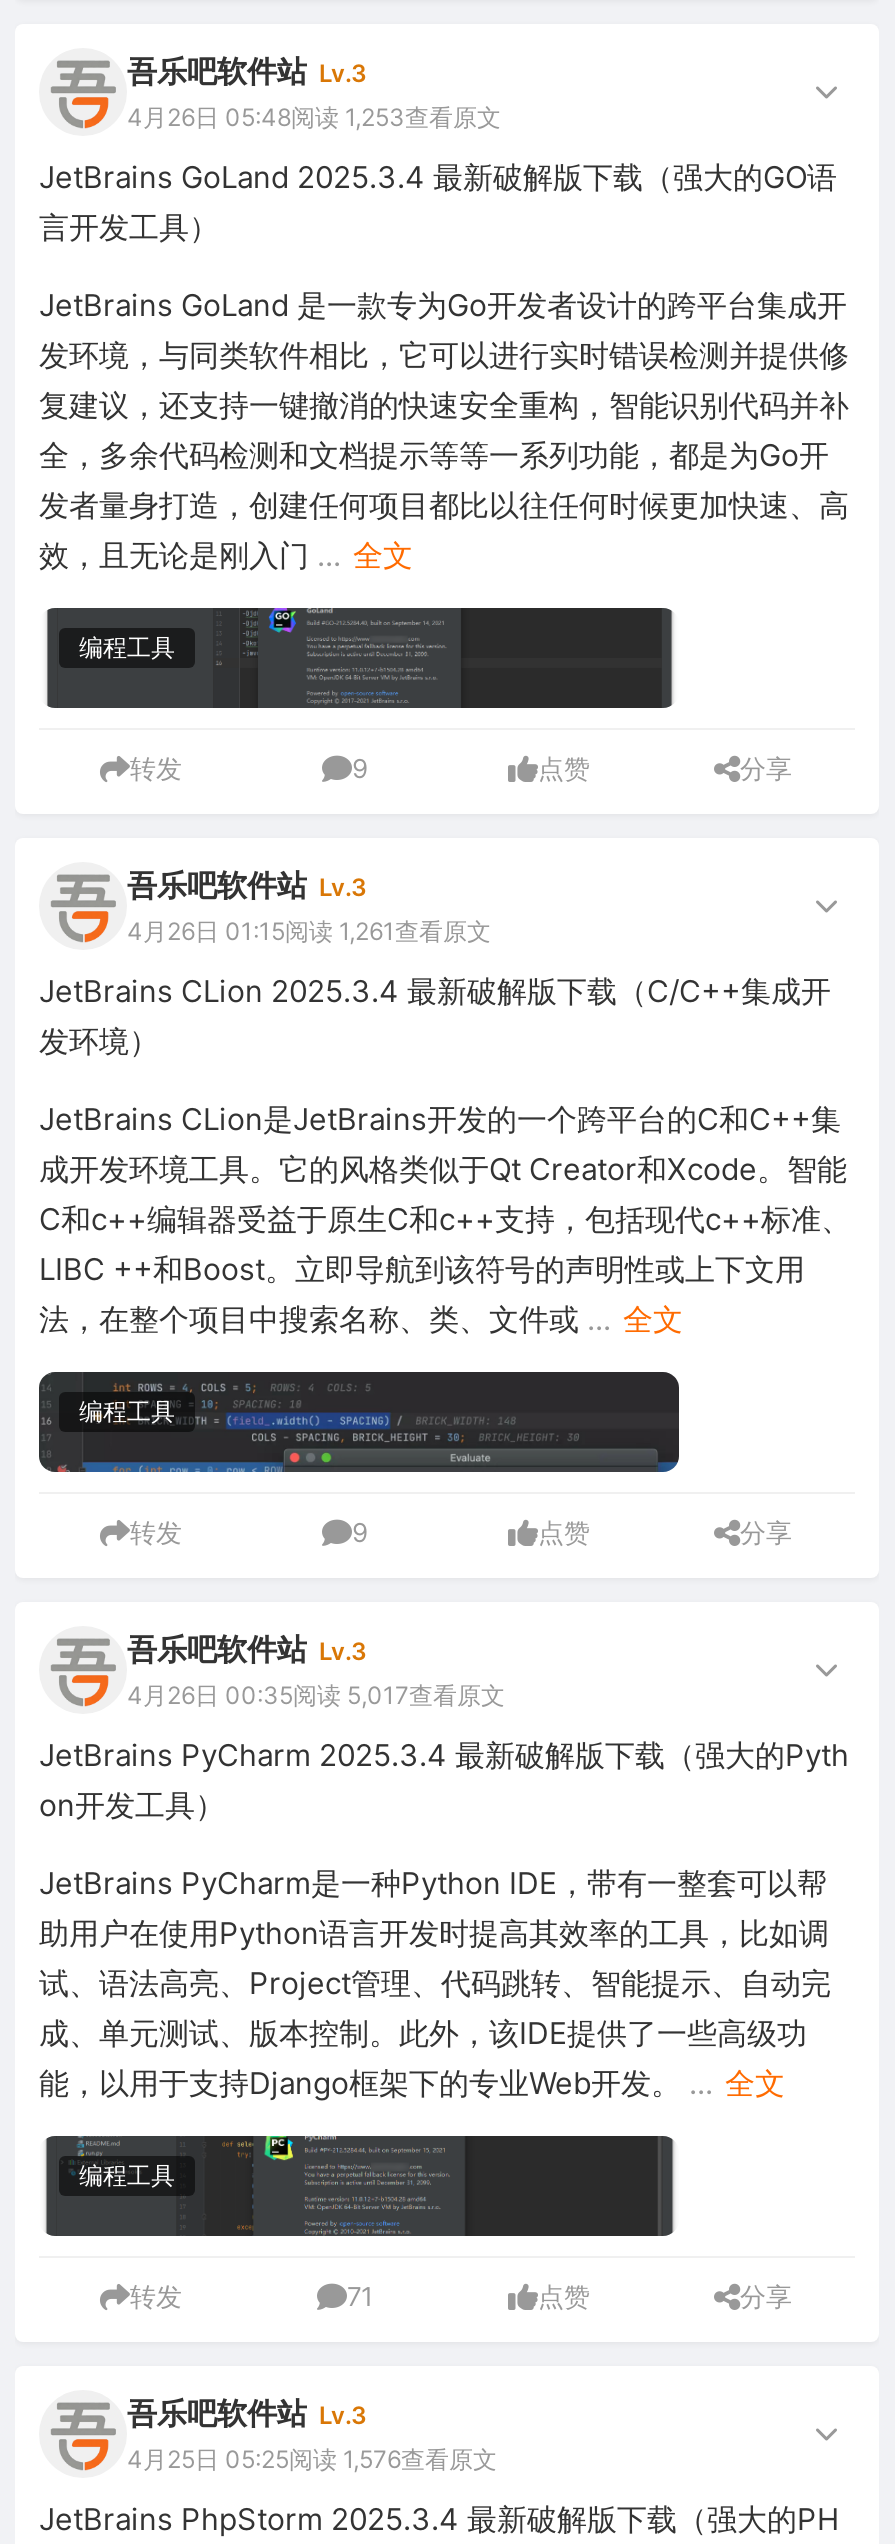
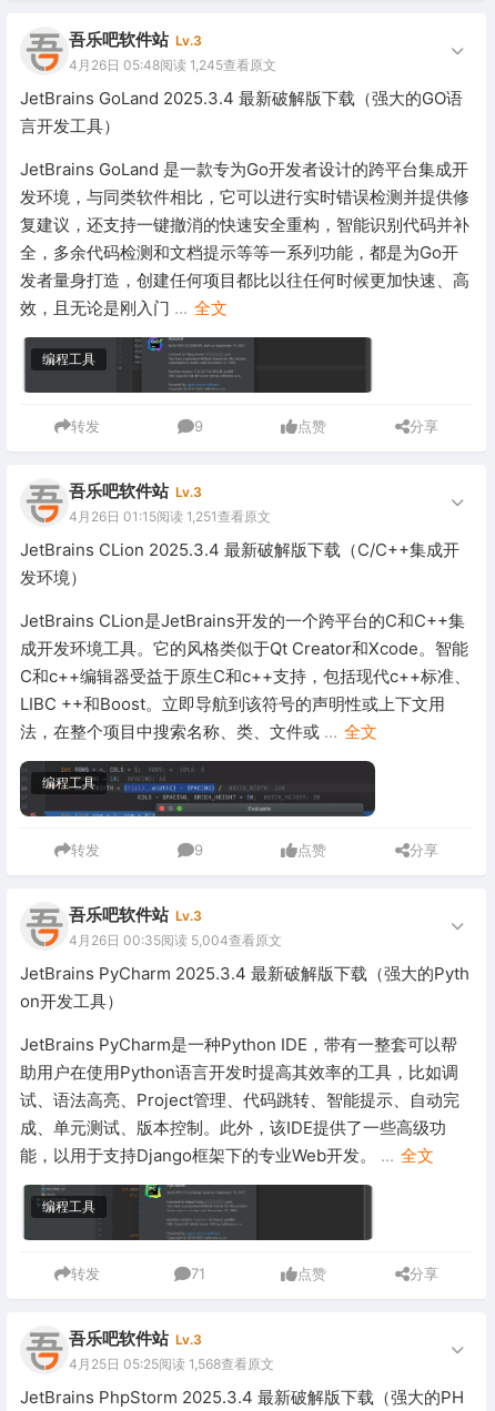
- 4月26日 05:48阅读 1,253查看原文
+ 4月26日 05:48阅读 1,245查看原文

- 4月26日 01:15阅读 1,261查看原文
+ 4月26日 01:15阅读 1,251查看原文

- 4月26日 00:35阅读 5,017查看原文
+ 4月26日 00:35阅读 5,004查看原文

- 4月25日 05:25阅读 1,576查看原文
+ 4月25日 05:25阅读 1,568查看原文
